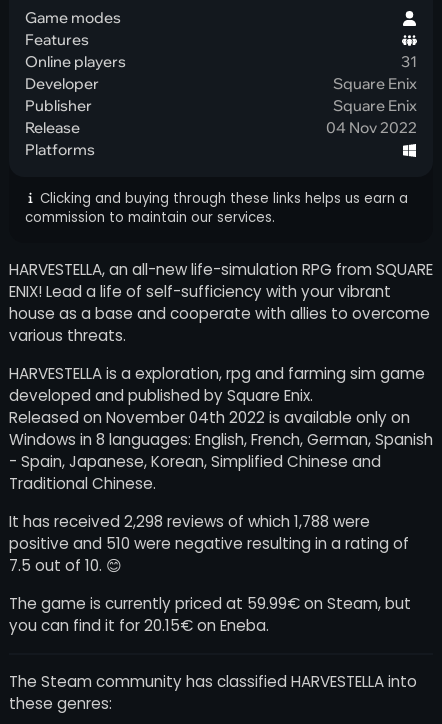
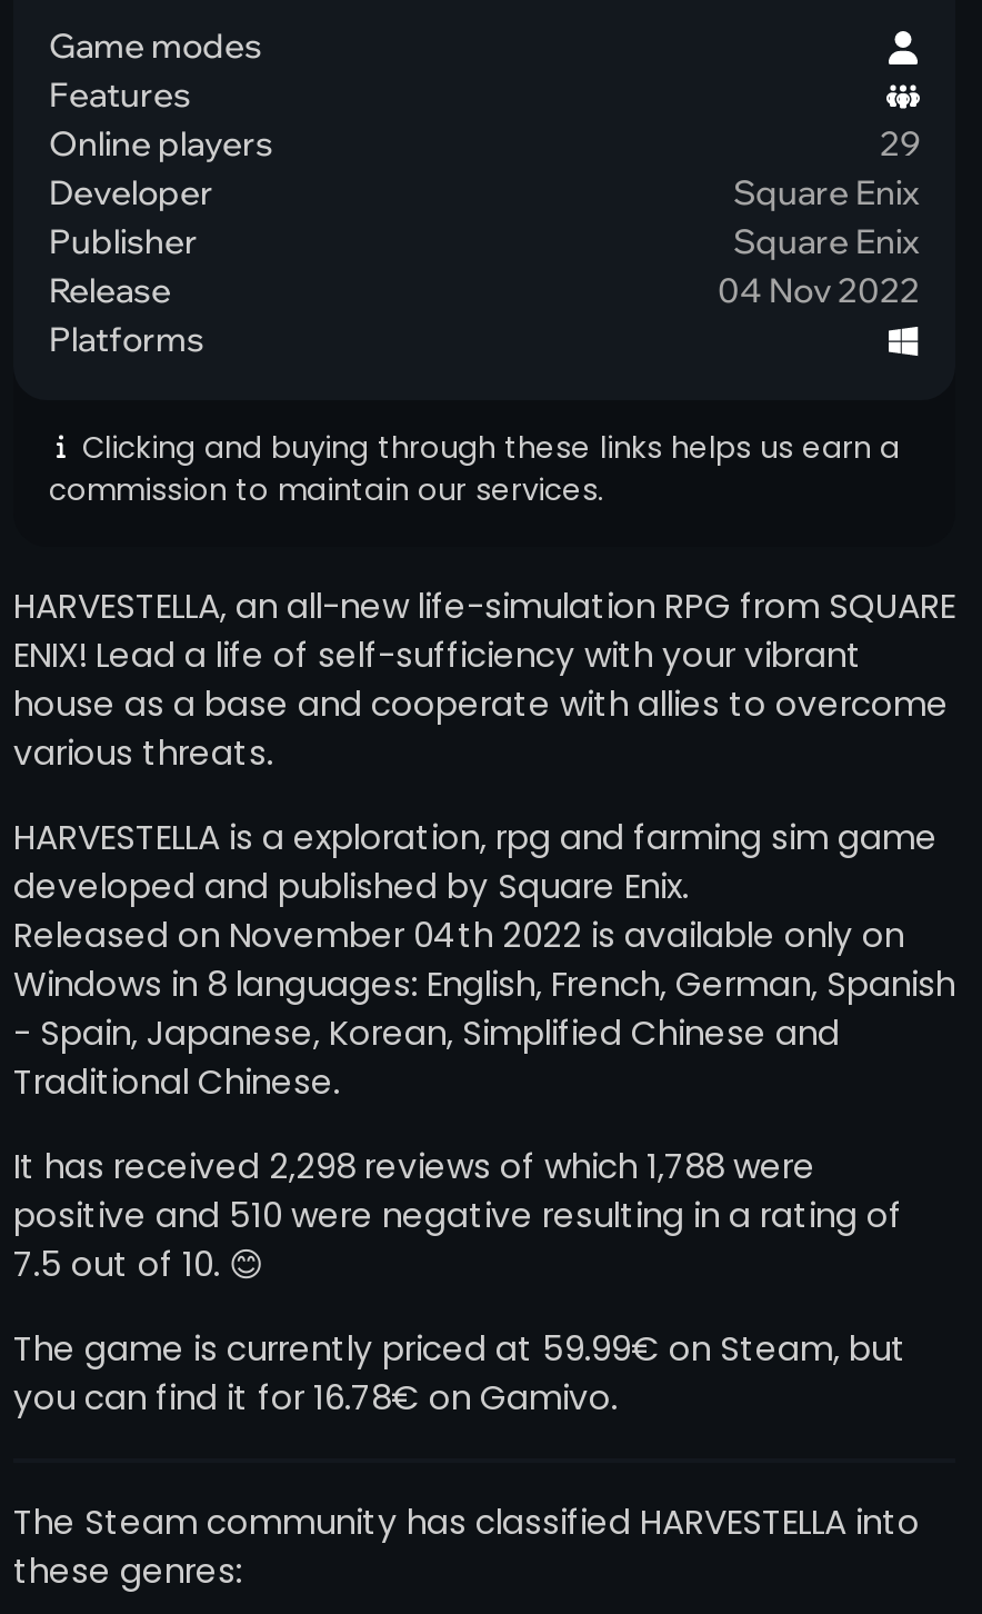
- 31
+ 29

- you can find it for 20.15€ on Eneba.
+ you can find it for 16.78€ on Gamivo.
